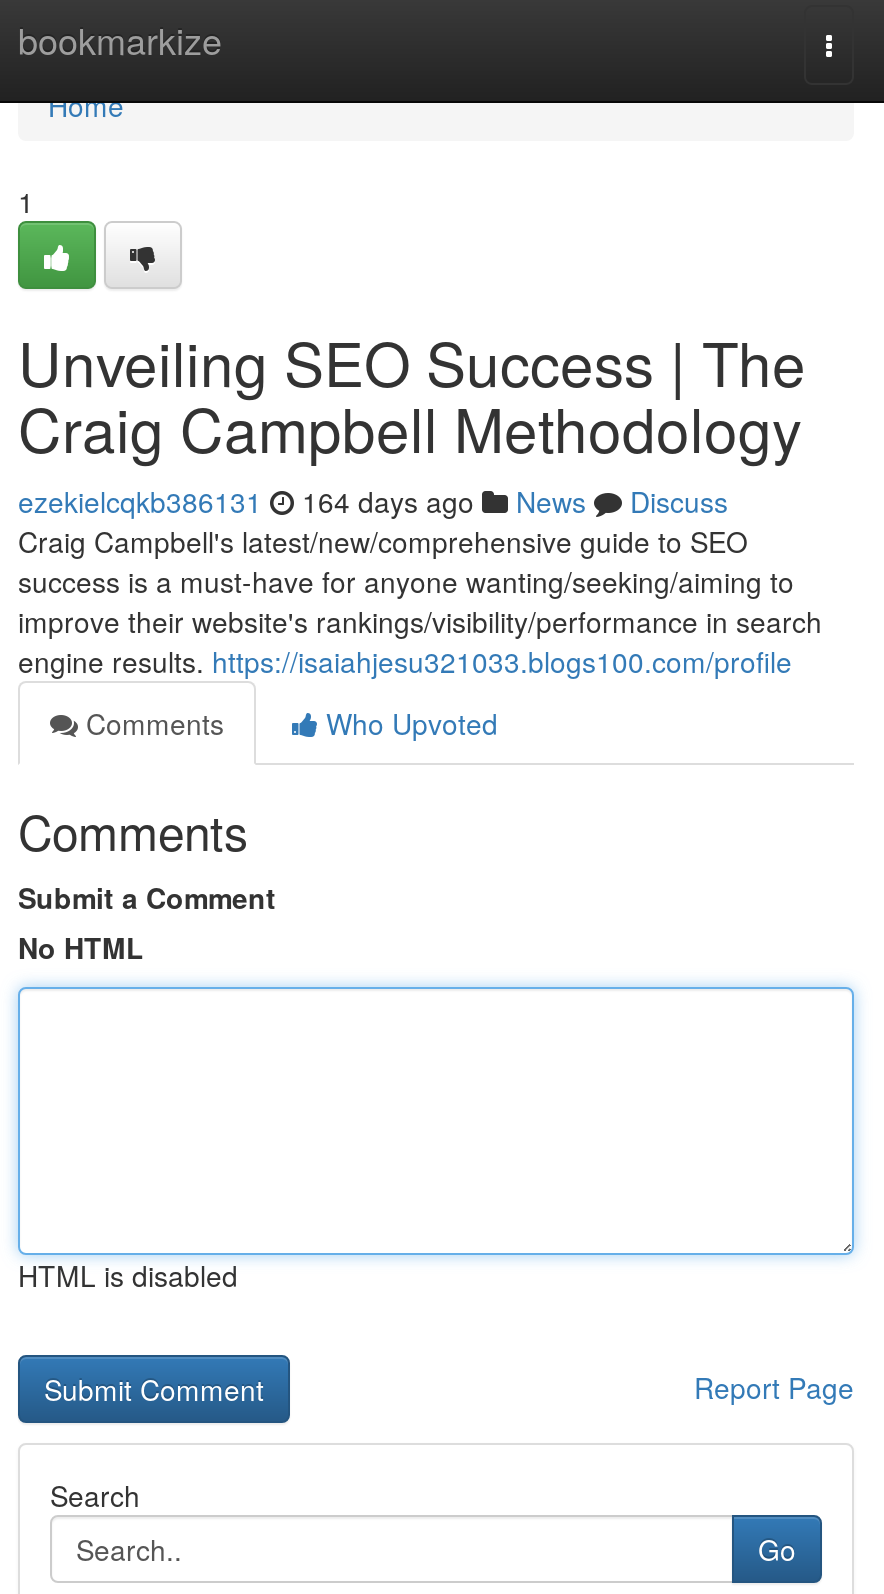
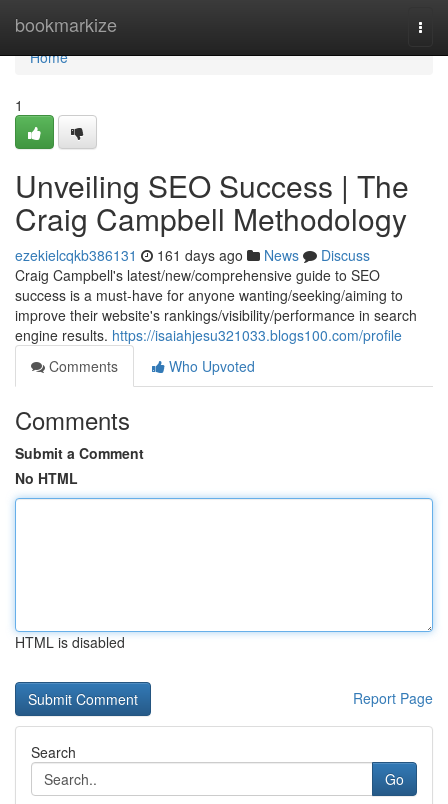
- ezekielcqkb386131 164 days ago News Discuss
+ ezekielcqkb386131 161 days ago News Discuss
